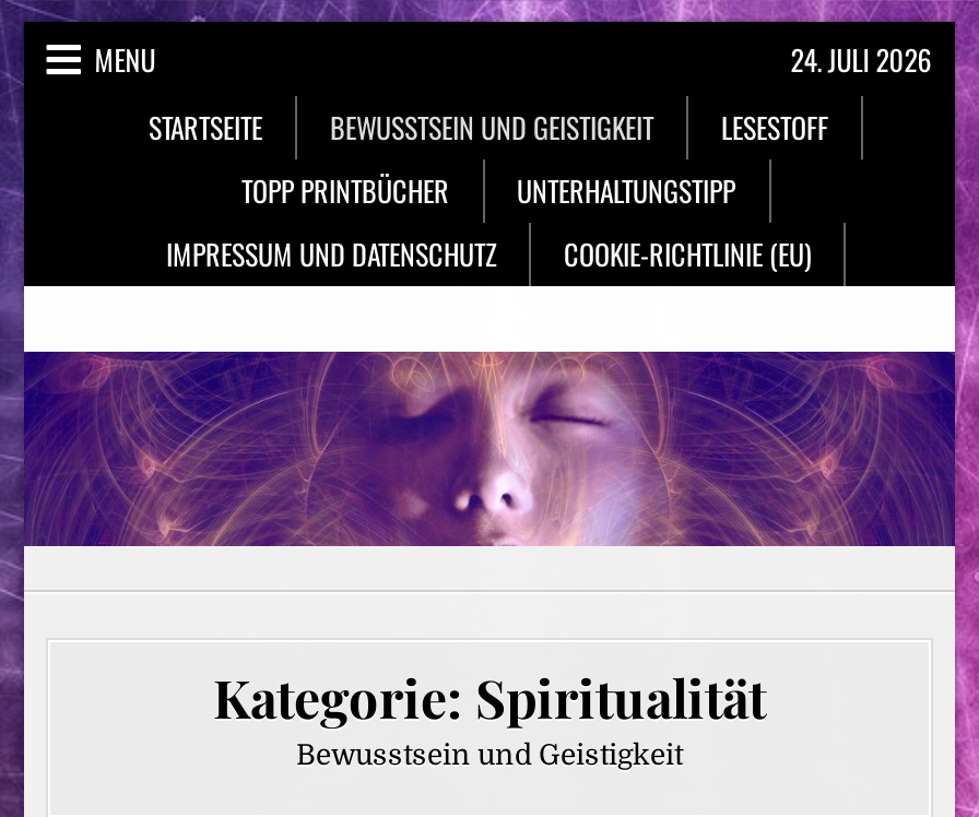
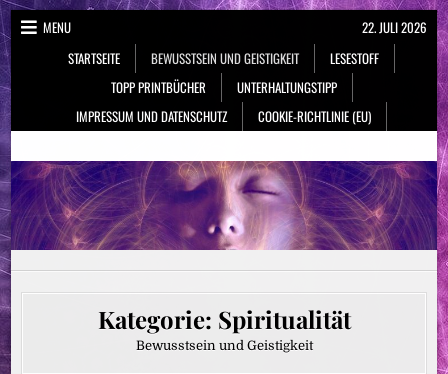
- 24. JULI 2026
+ 22. JULI 2026
